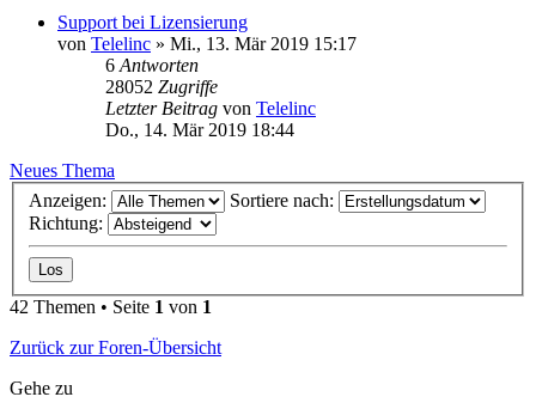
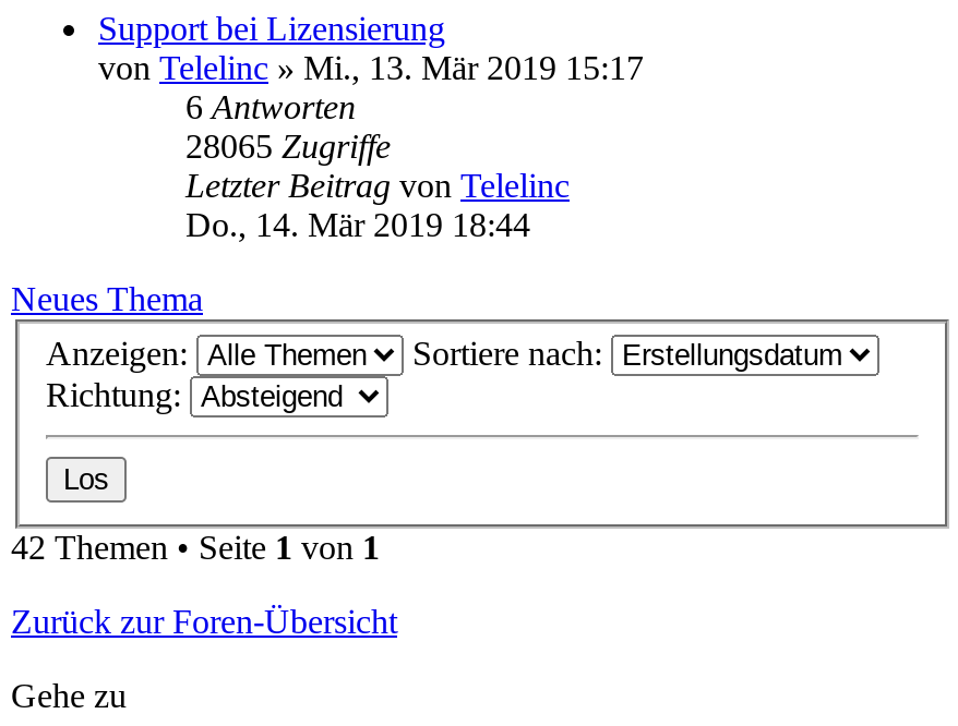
- 28052 Zugriffe
+ 28065 Zugriffe
